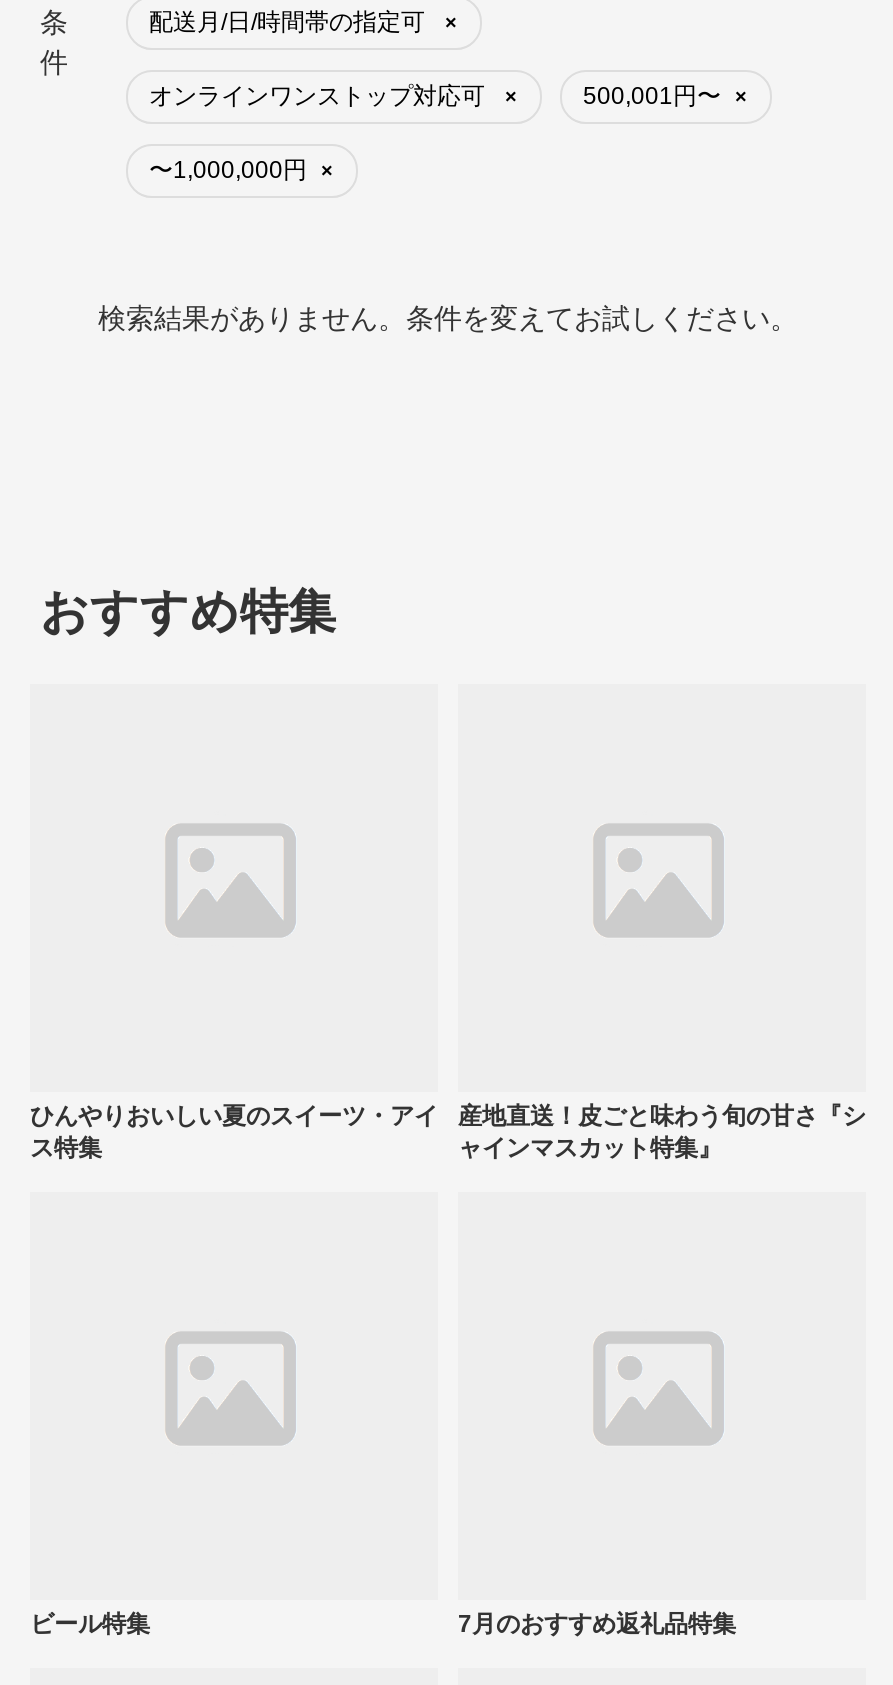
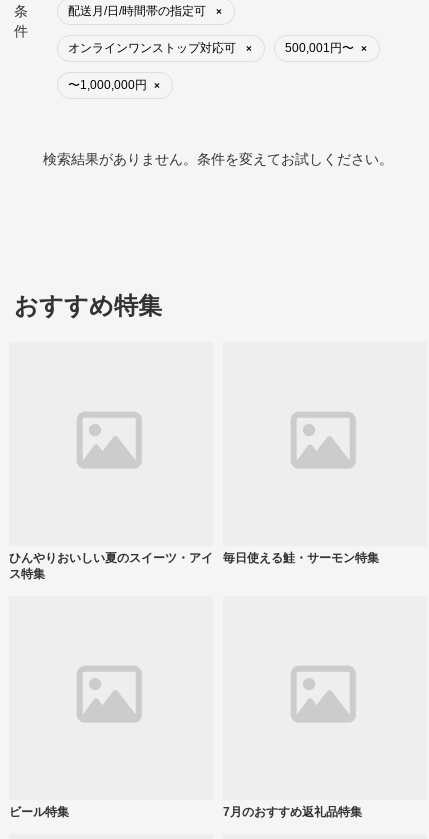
- 産地直送！皮ごと味わう旬の甘さ『シ
- ャインマスカット特集』
+ 毎日使える鮭・サーモン特集
